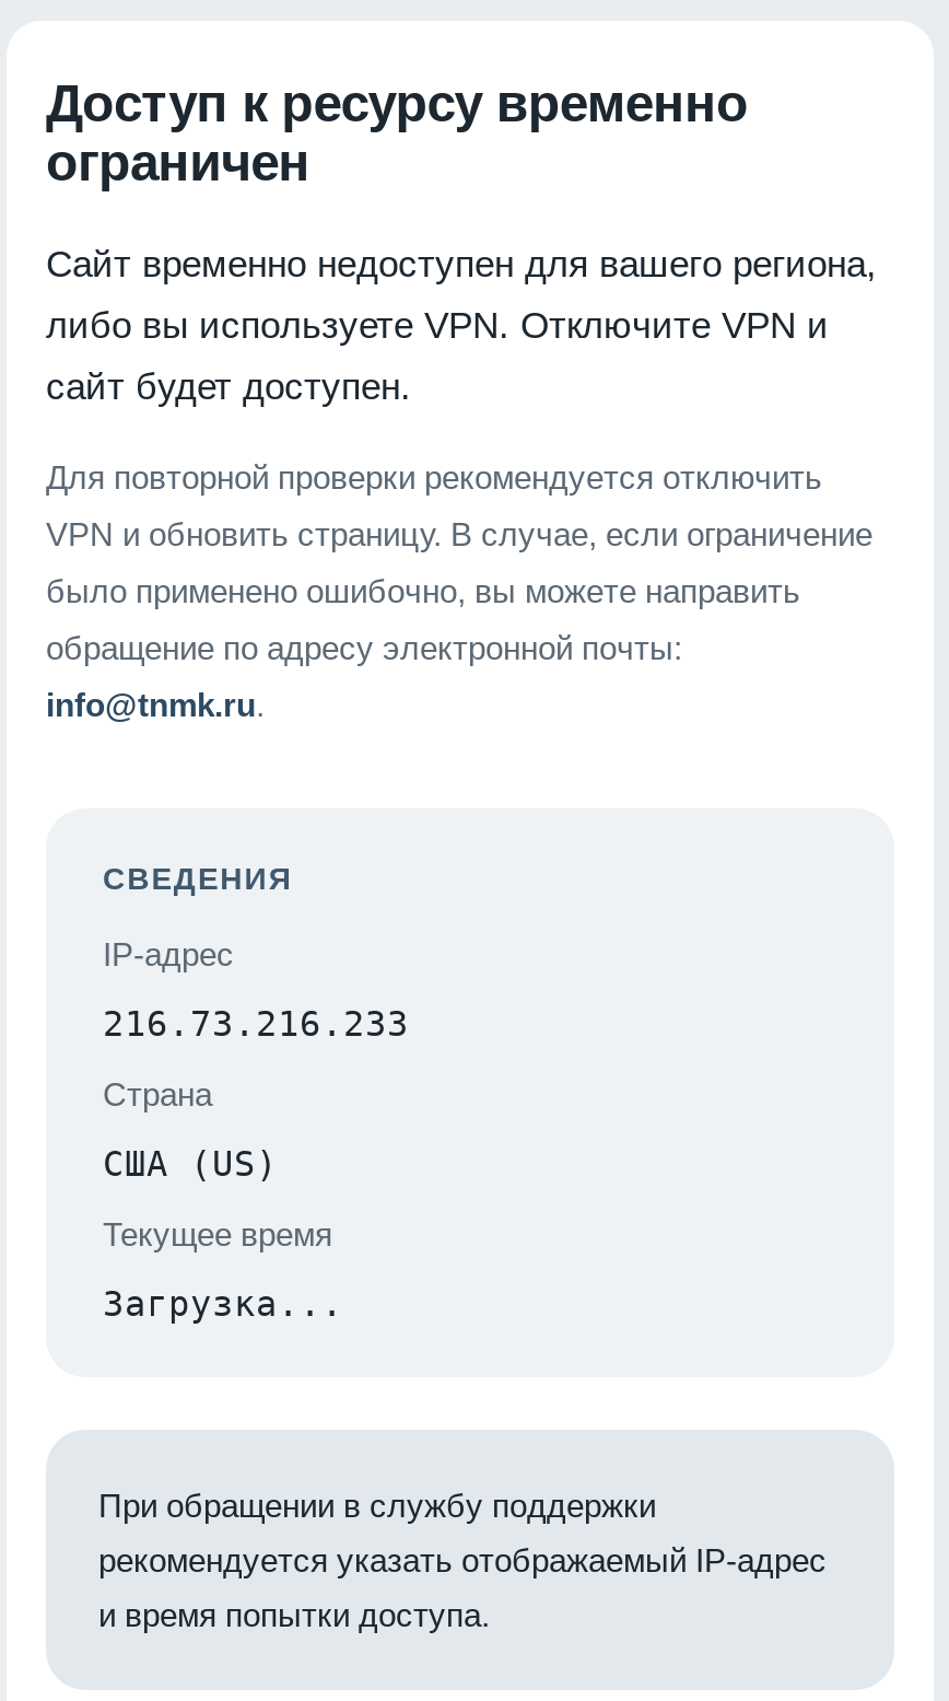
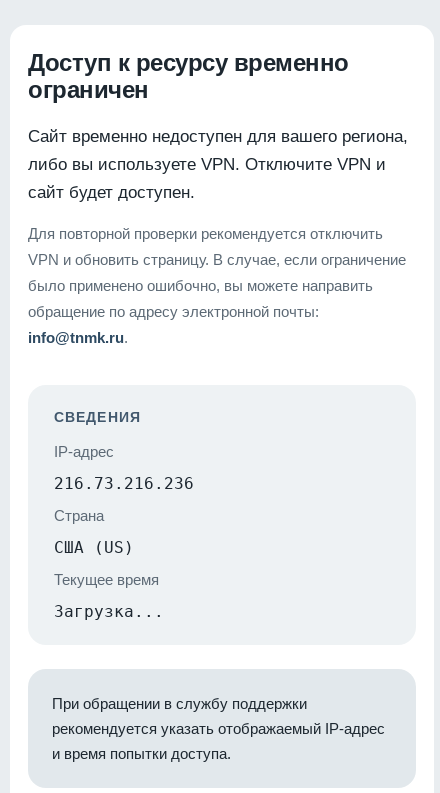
- 216.73.216.233
+ 216.73.216.236
